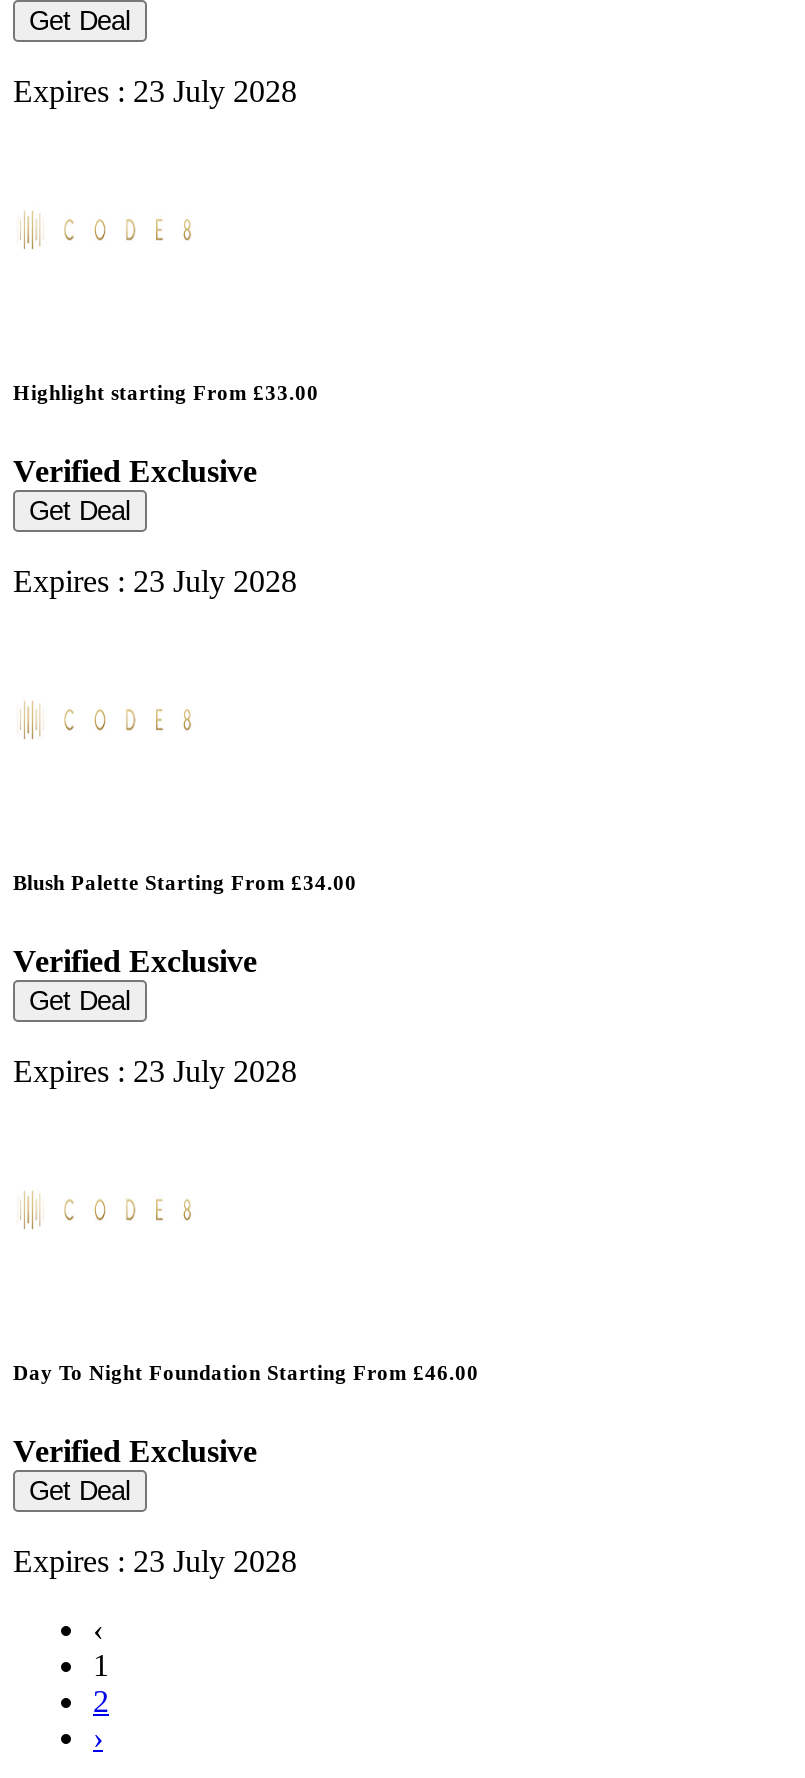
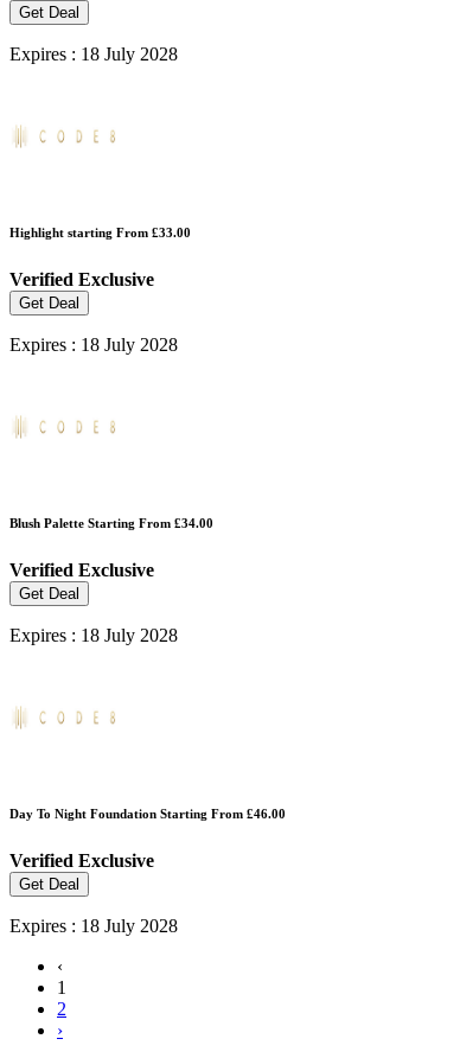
- Expires : 23 July 2028
+ Expires : 18 July 2028

- Expires : 23 July 2028
+ Expires : 18 July 2028

- Expires : 23 July 2028
+ Expires : 18 July 2028

- Expires : 23 July 2028
+ Expires : 18 July 2028
